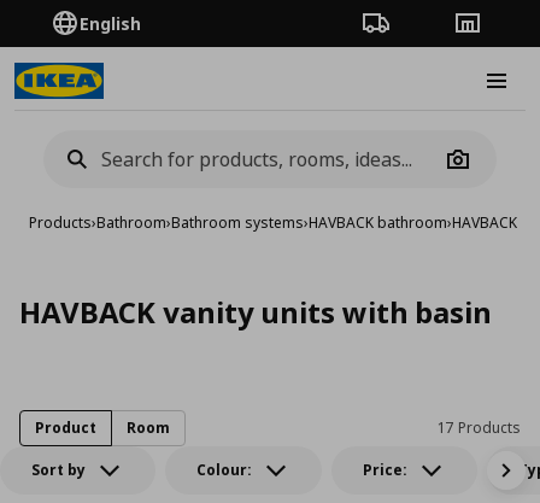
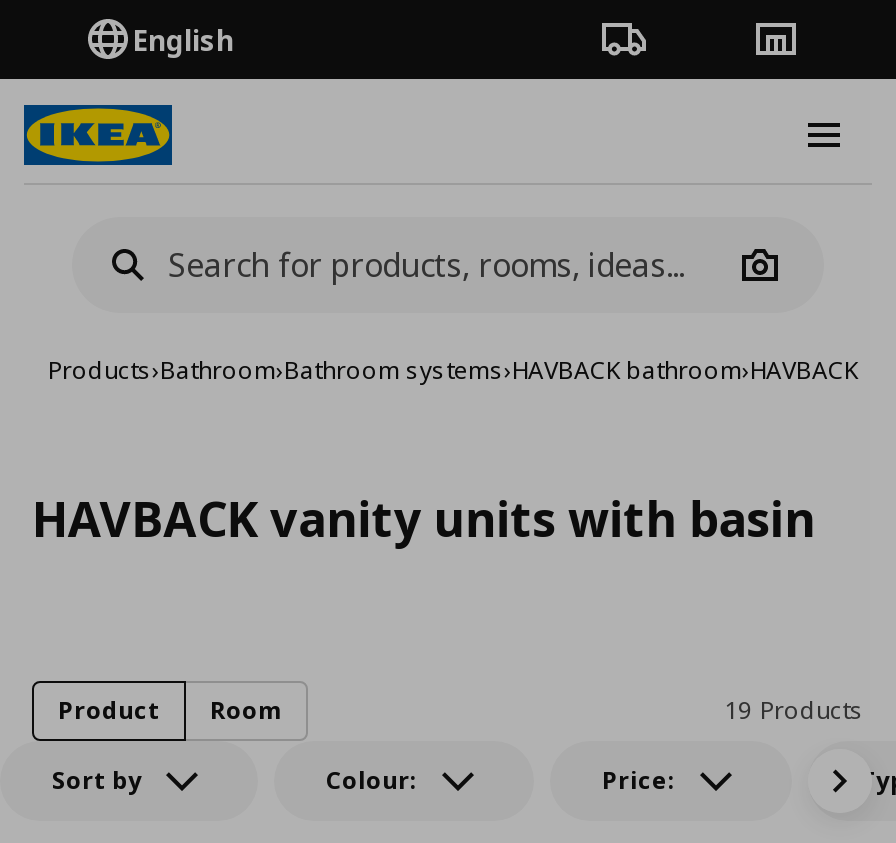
- 17 Products
+ 19 Products
